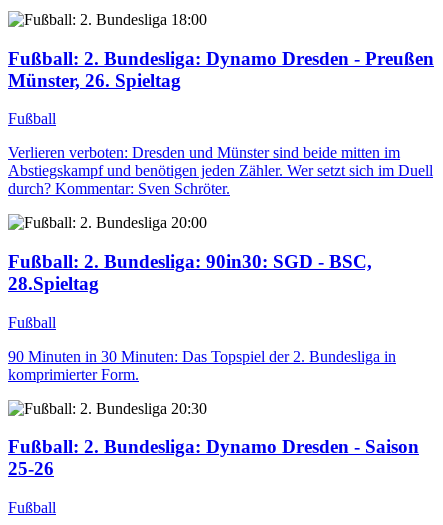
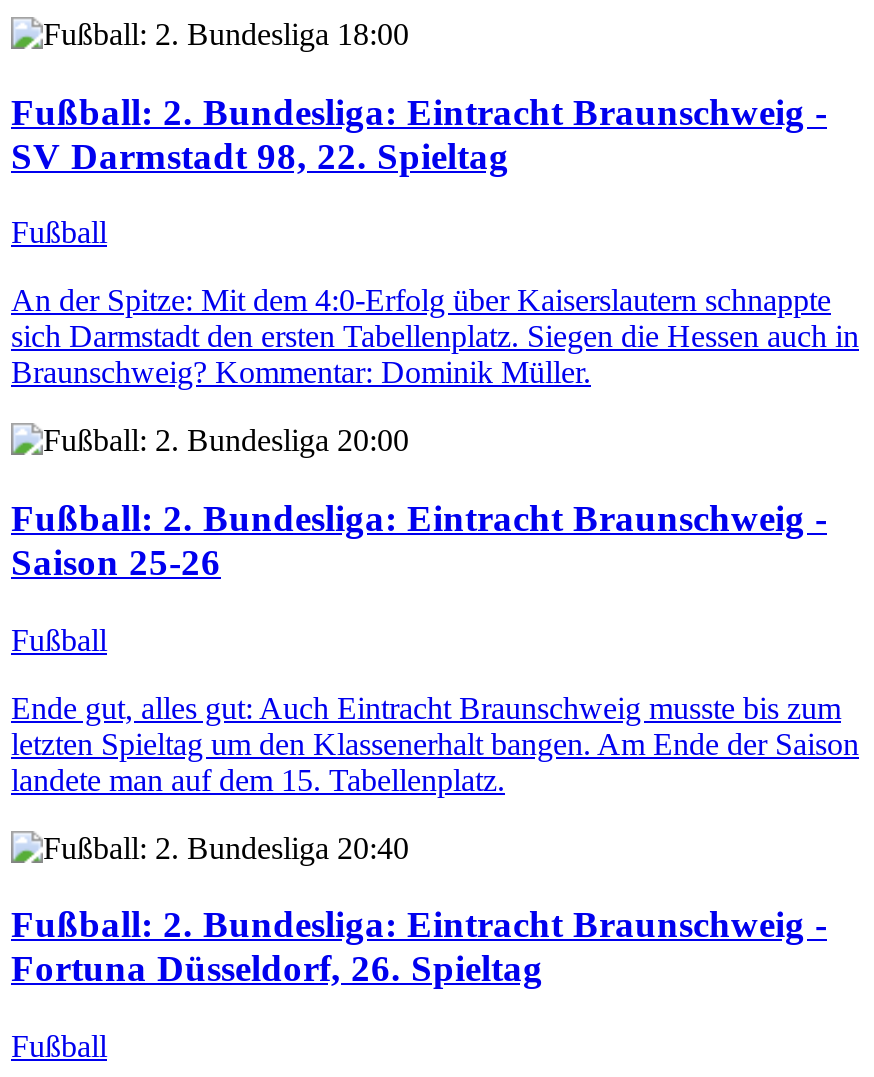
- Fußball: 2. Bundesliga: Dynamo Dresden - Preußen
- Münster, 26. Spieltag
+ Fußball: 2. Bundesliga: Eintracht Braunschweig -
+ SV Darmstadt 98, 22. Spieltag

- Verlieren verboten: Dresden und Münster sind beide mitten im
- Abstiegskampf und benötigen jeden Zähler. Wer setzt sich im Duell
- durch? Kommentar: Sven Schröter.
+ An der Spitze: Mit dem 4:0-Erfolg über Kaiserslautern schnappte
+ sich Darmstadt den ersten Tabellenplatz. Siegen die Hessen auch in
+ Braunschweig? Kommentar: Dominik Müller.

- Fußball: 2. Bundesliga: 90in30: SGD - BSC,
- 28.Spieltag
+ Fußball: 2. Bundesliga: Eintracht Braunschweig -
+ Saison 25-26

- 90 Minuten in 30 Minuten: Das Topspiel der 2. Bundesliga in
- komprimierter Form.
+ Ende gut, alles gut: Auch Eintracht Braunschweig musste bis zum
+ letzten Spieltag um den Klassenerhalt bangen. Am Ende der Saison
+ landete man auf dem 15. Tabellenplatz.

- 20:30
+ 20:40

- Fußball: 2. Bundesliga: Dynamo Dresden - Saison
- 25-26
+ Fußball: 2. Bundesliga: Eintracht Braunschweig -
+ Fortuna Düsseldorf, 26. Spieltag
